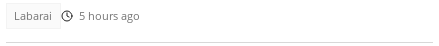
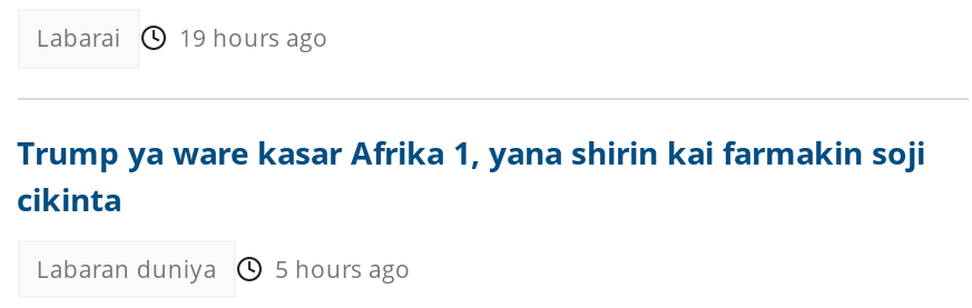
+ 19 hours ago
+ Trump ya ware kasar Afrika 1, yana shirin kai farmakin soji
+ cikinta
+ Labaran duniya
